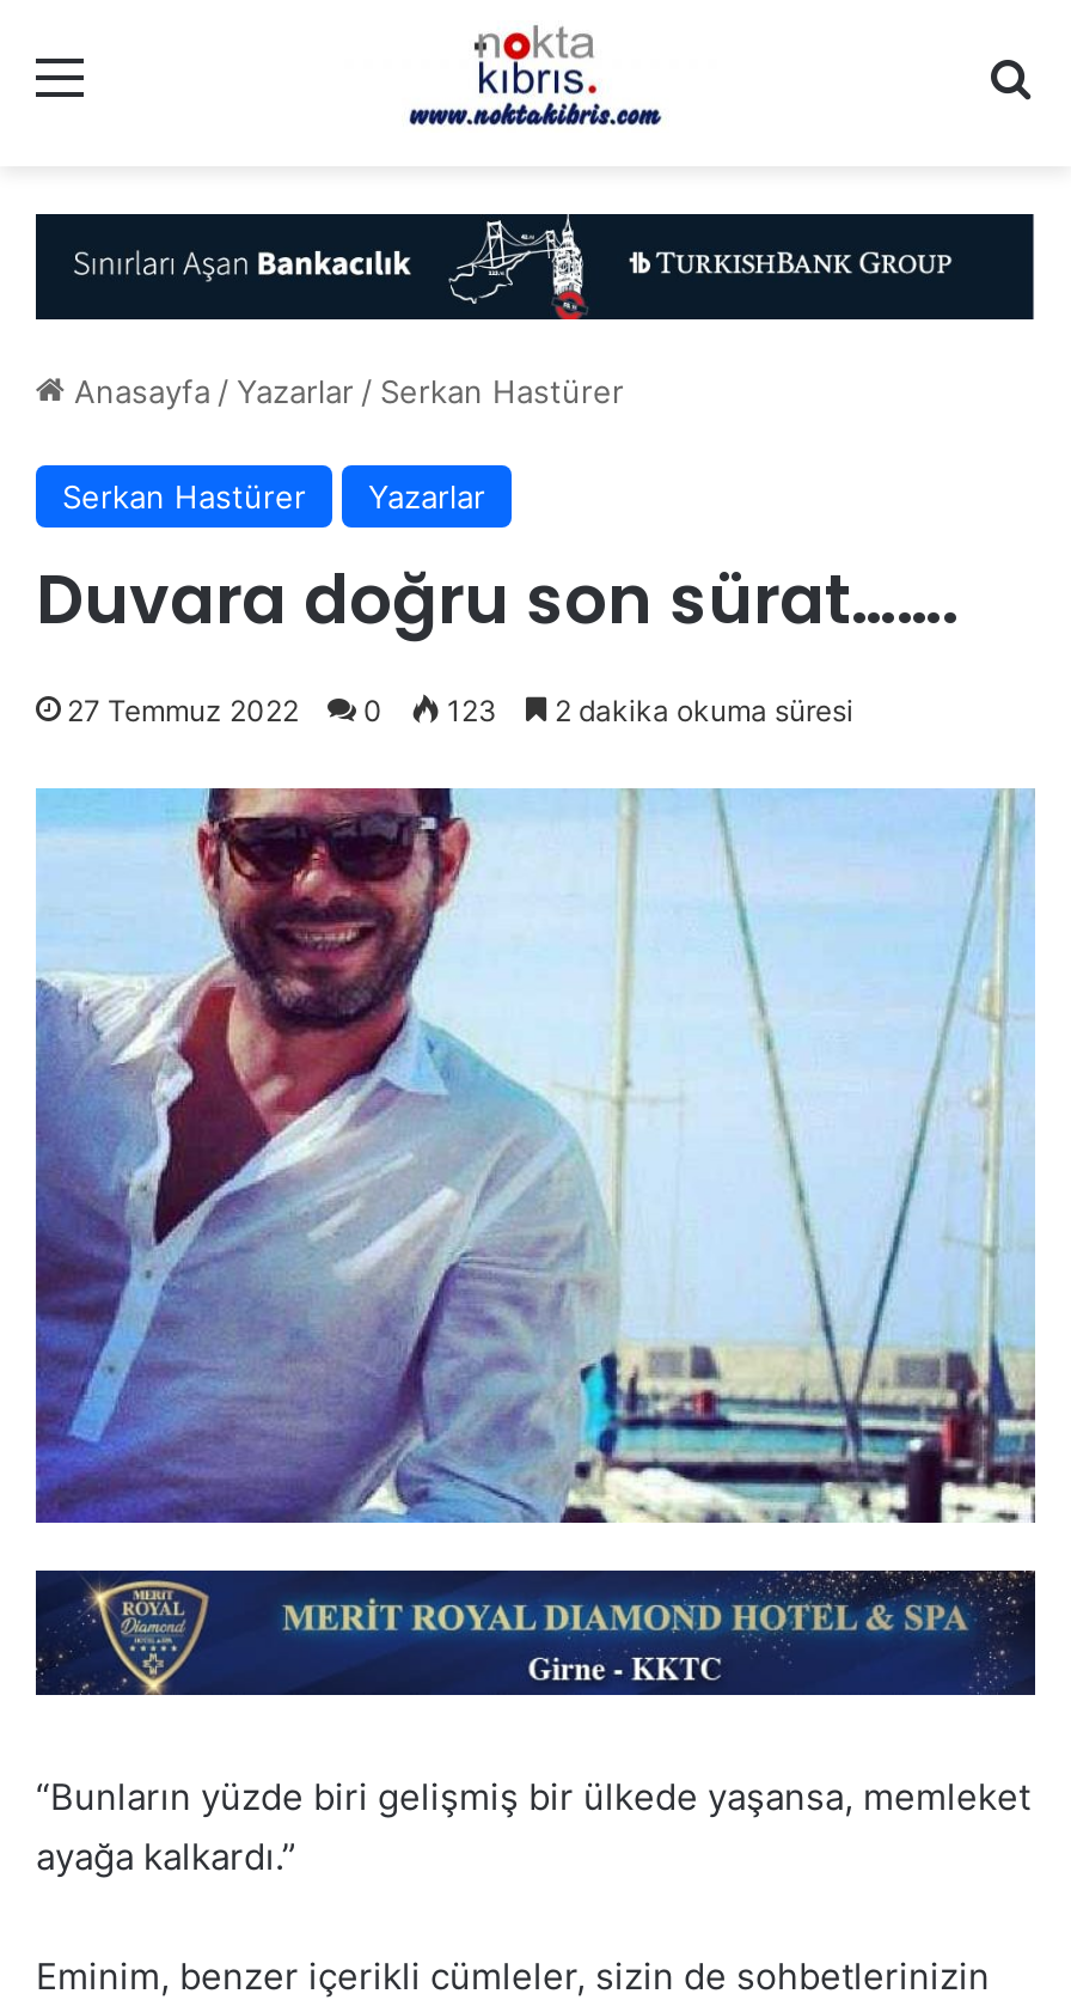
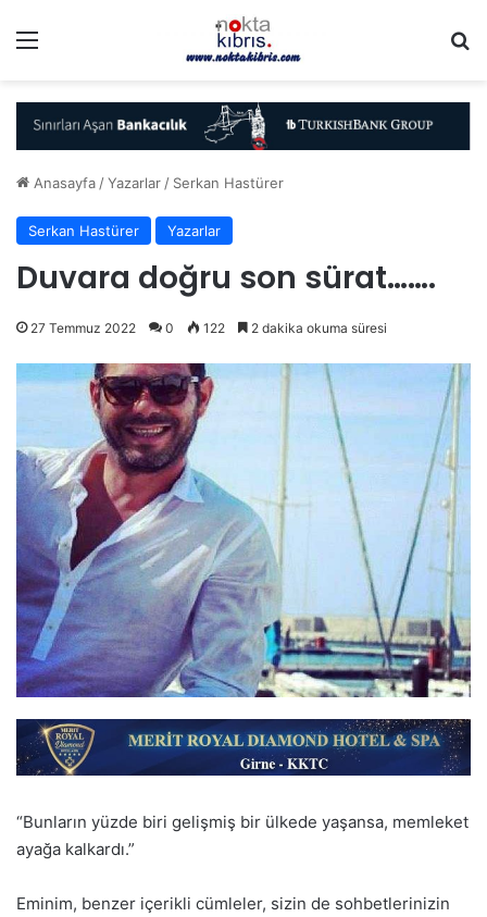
- 27 Temmuz 2022 0 123 2 dakika okuma süresi
+ 27 Temmuz 2022 0 122 2 dakika okuma süresi
